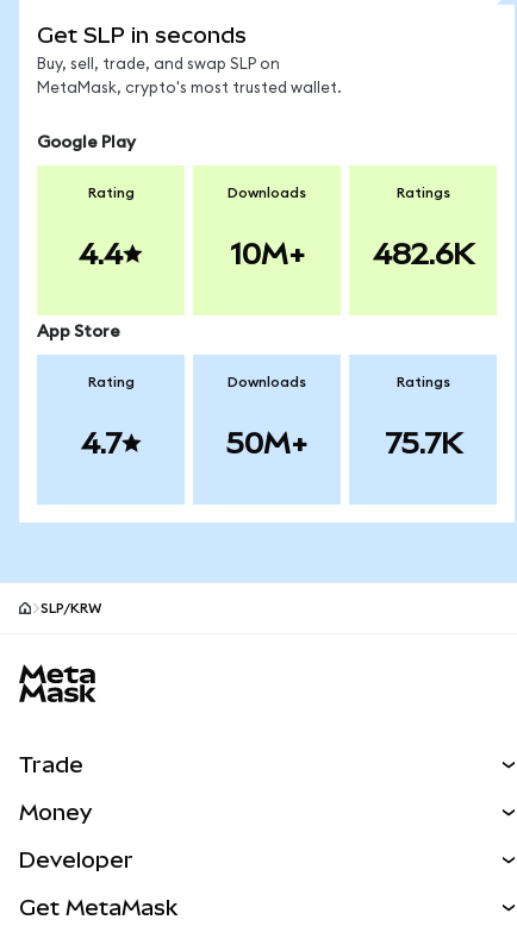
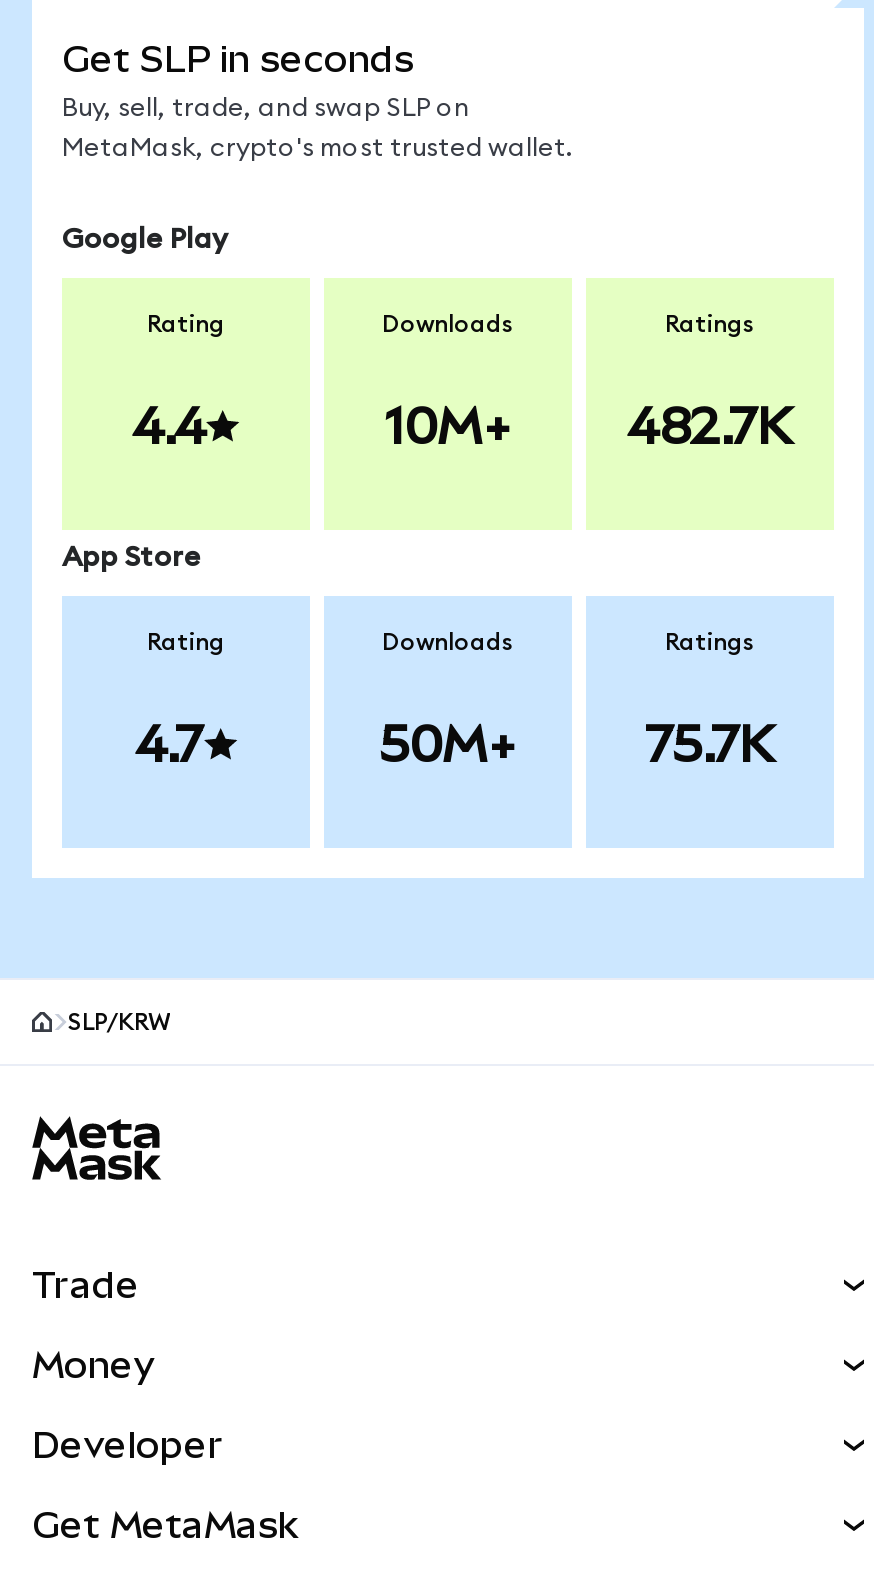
- 482.6K
+ 482.7K
